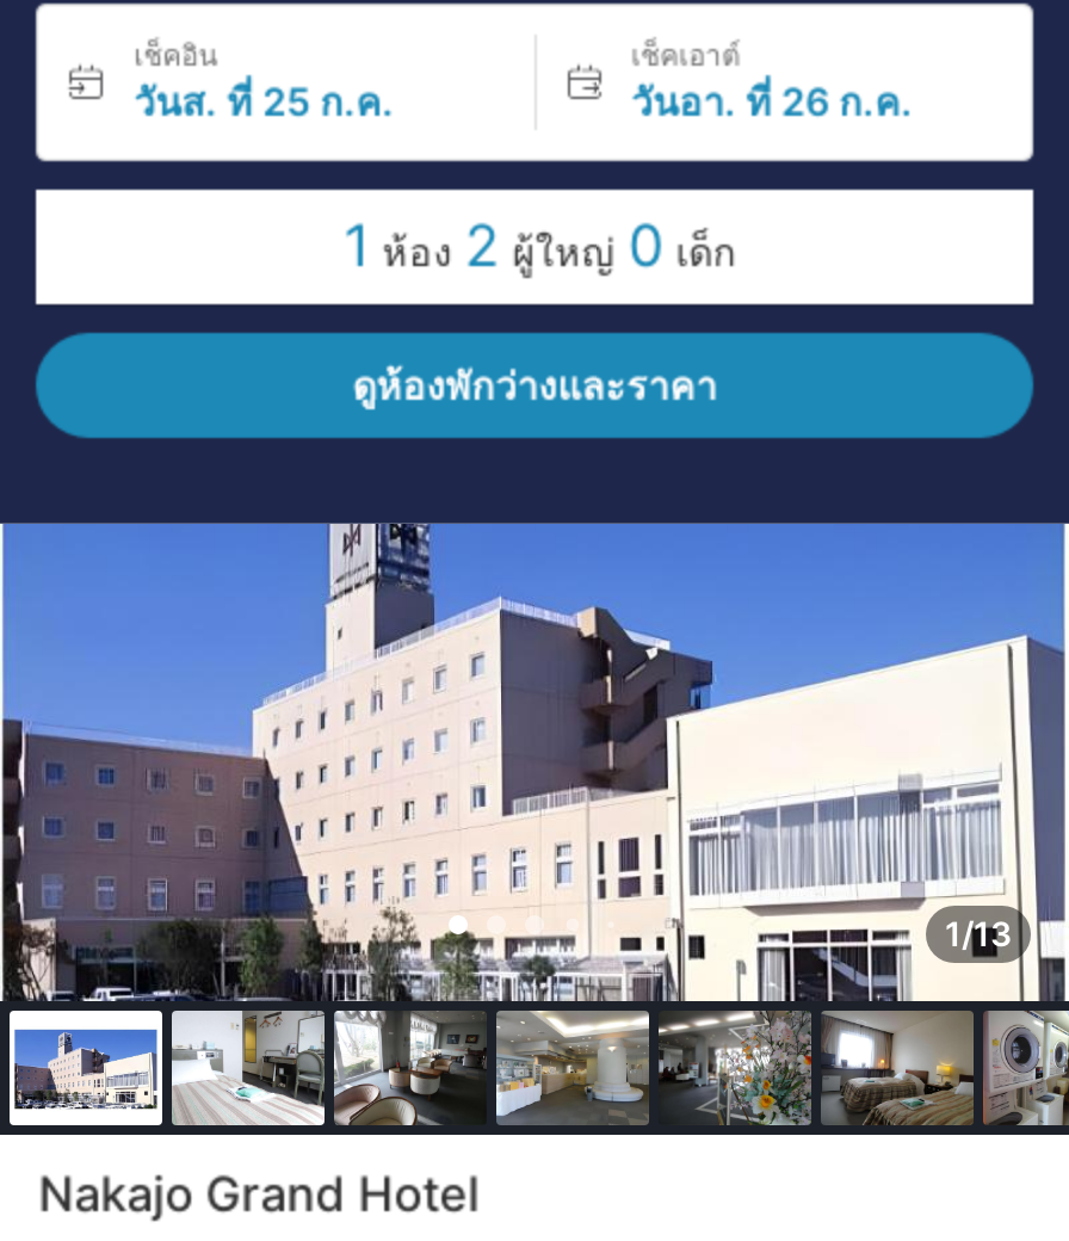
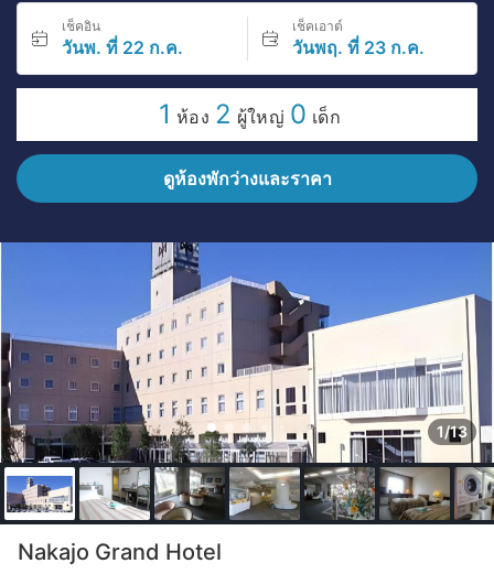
- วันส. ที่ 25 ก.ค.
+ วันพ. ที่ 22 ก.ค.

- วันอา. ที่ 26 ก.ค.
+ วันพฤ. ที่ 23 ก.ค.
